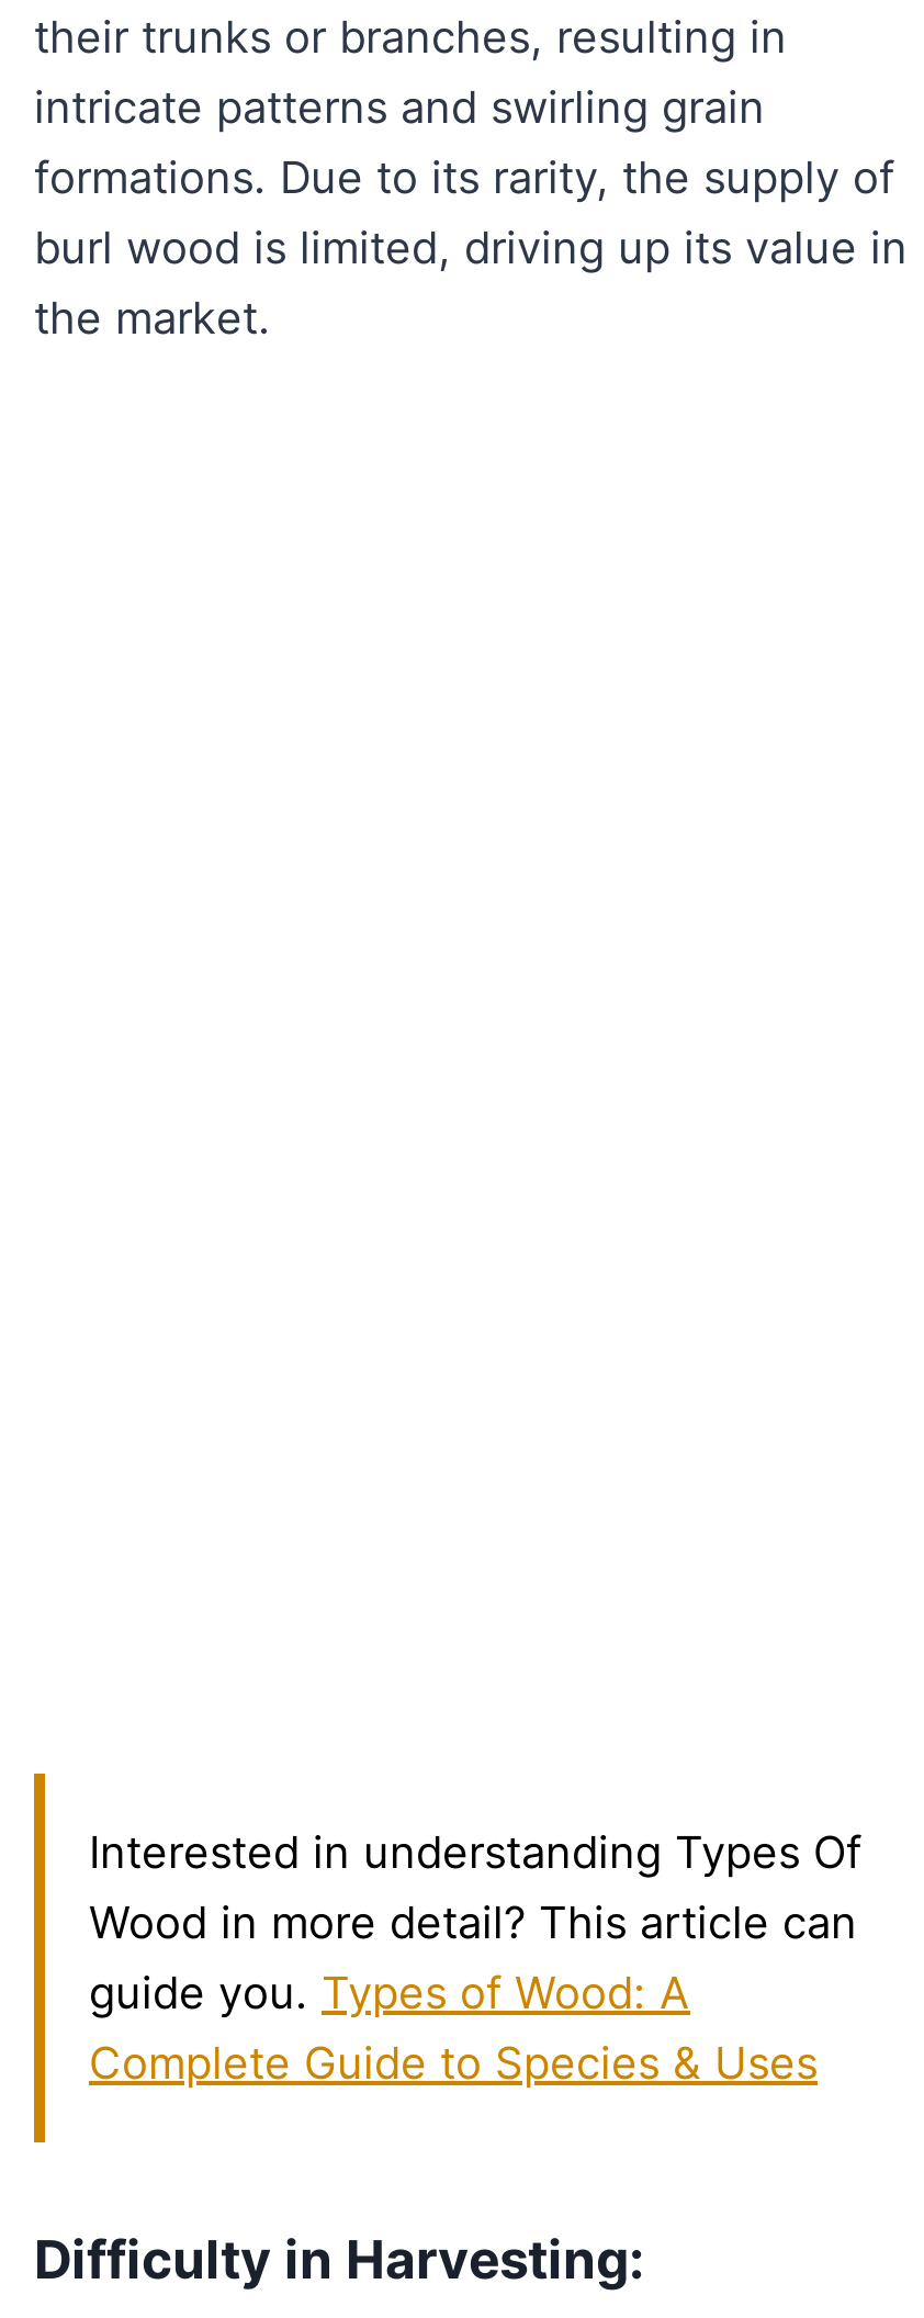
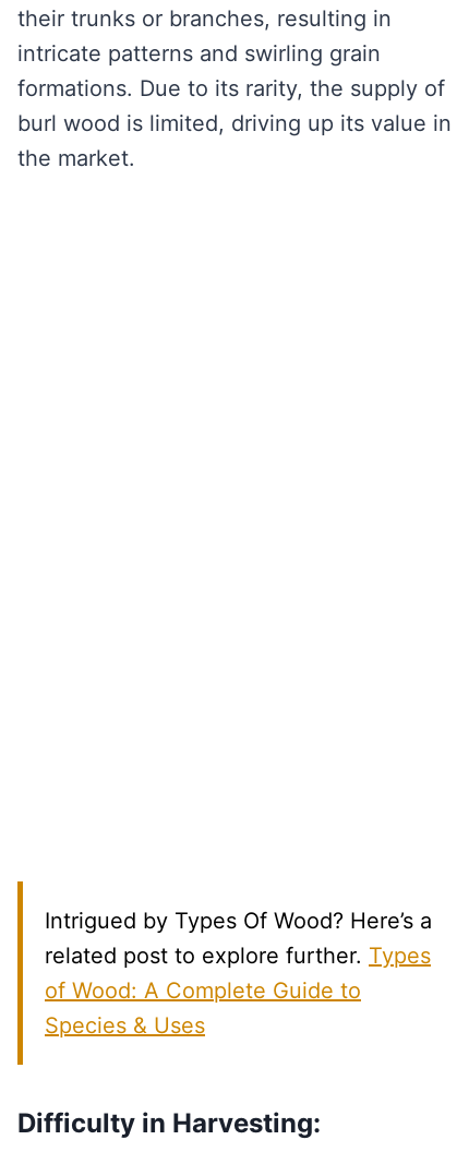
- Interested in understanding Types Of
- Wood in more detail? This article can
- guide you. Types of Wood: A
- Complete Guide to Species & Uses
+ Intrigued by Types Of Wood? Here’s a
+ related post to explore further. Types
+ of Wood: A Complete Guide to
+ Species & Uses
